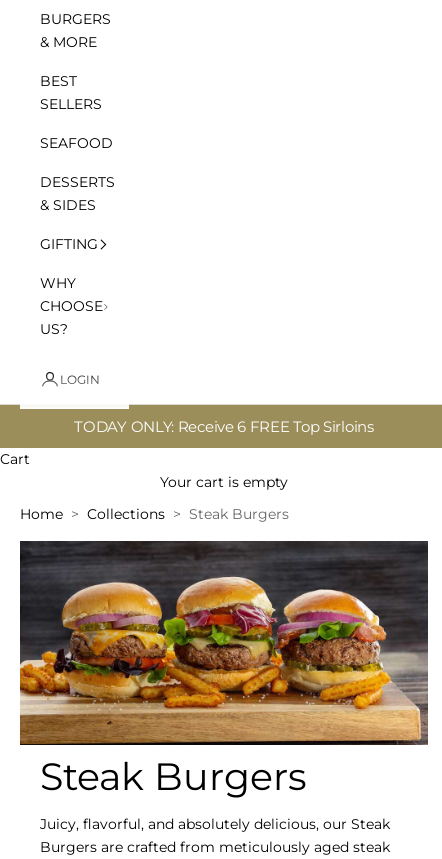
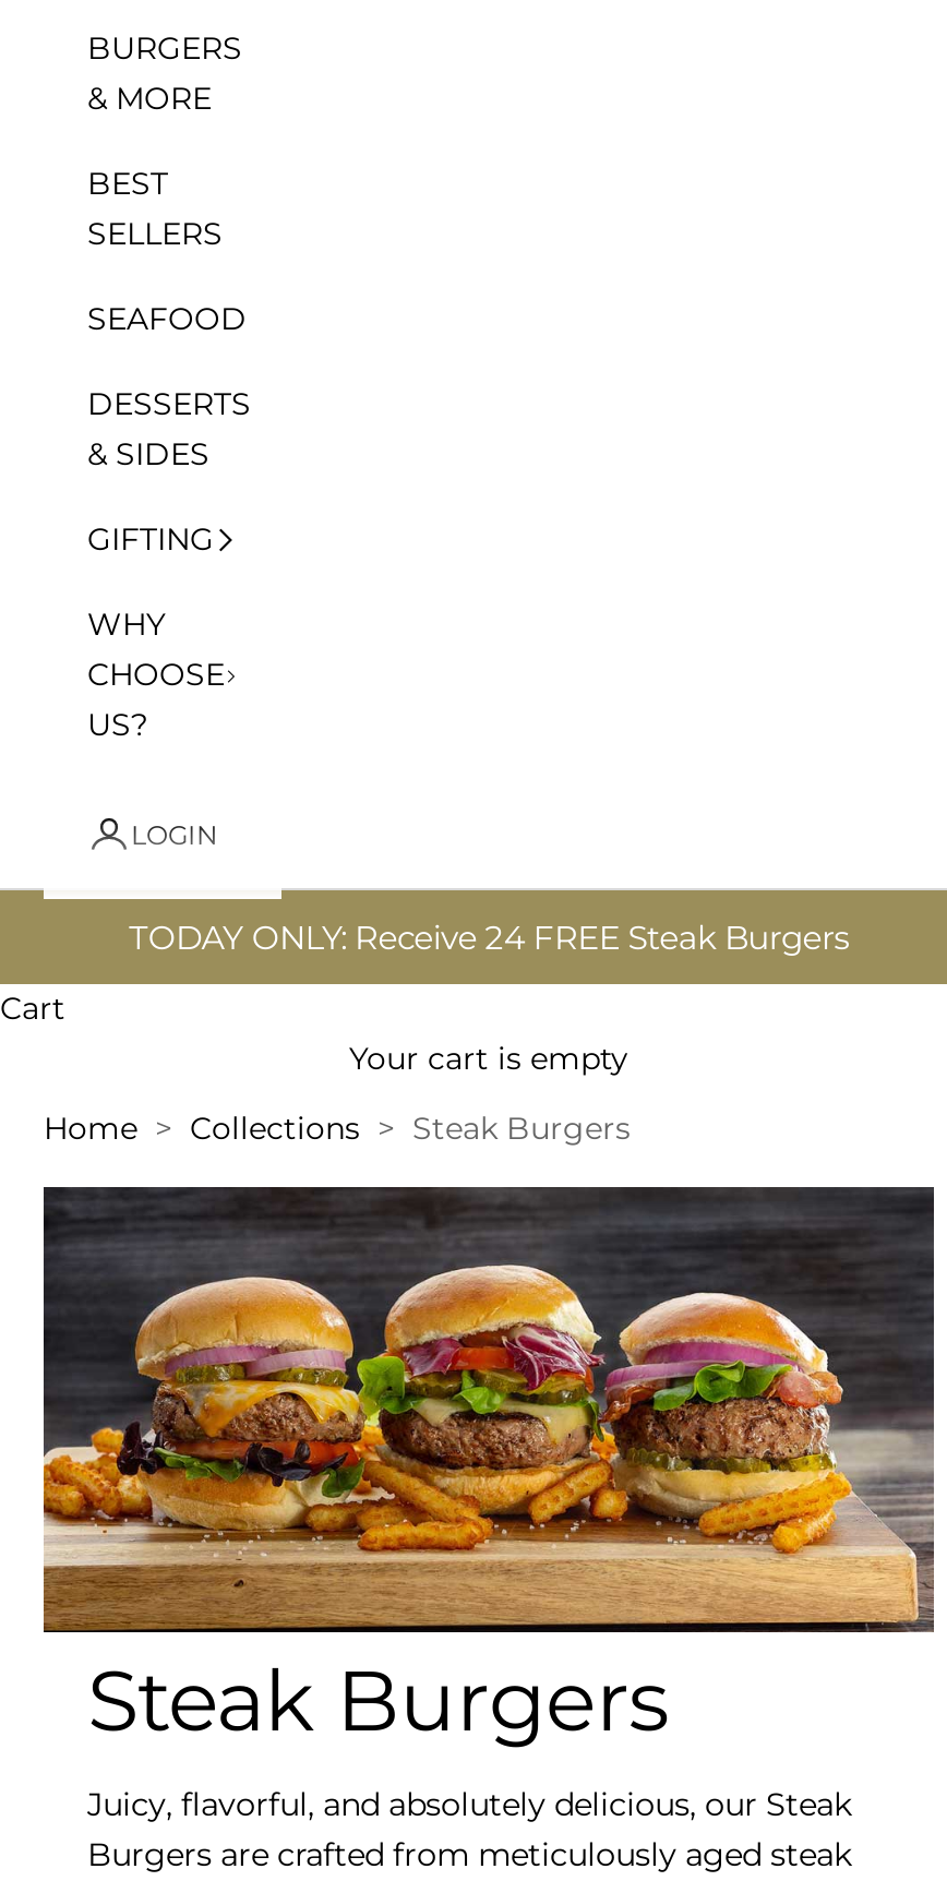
- TODAY ONLY: Receive 6 FREE Top Sirloins
+ TODAY ONLY: Receive 24 FREE Steak Burgers
